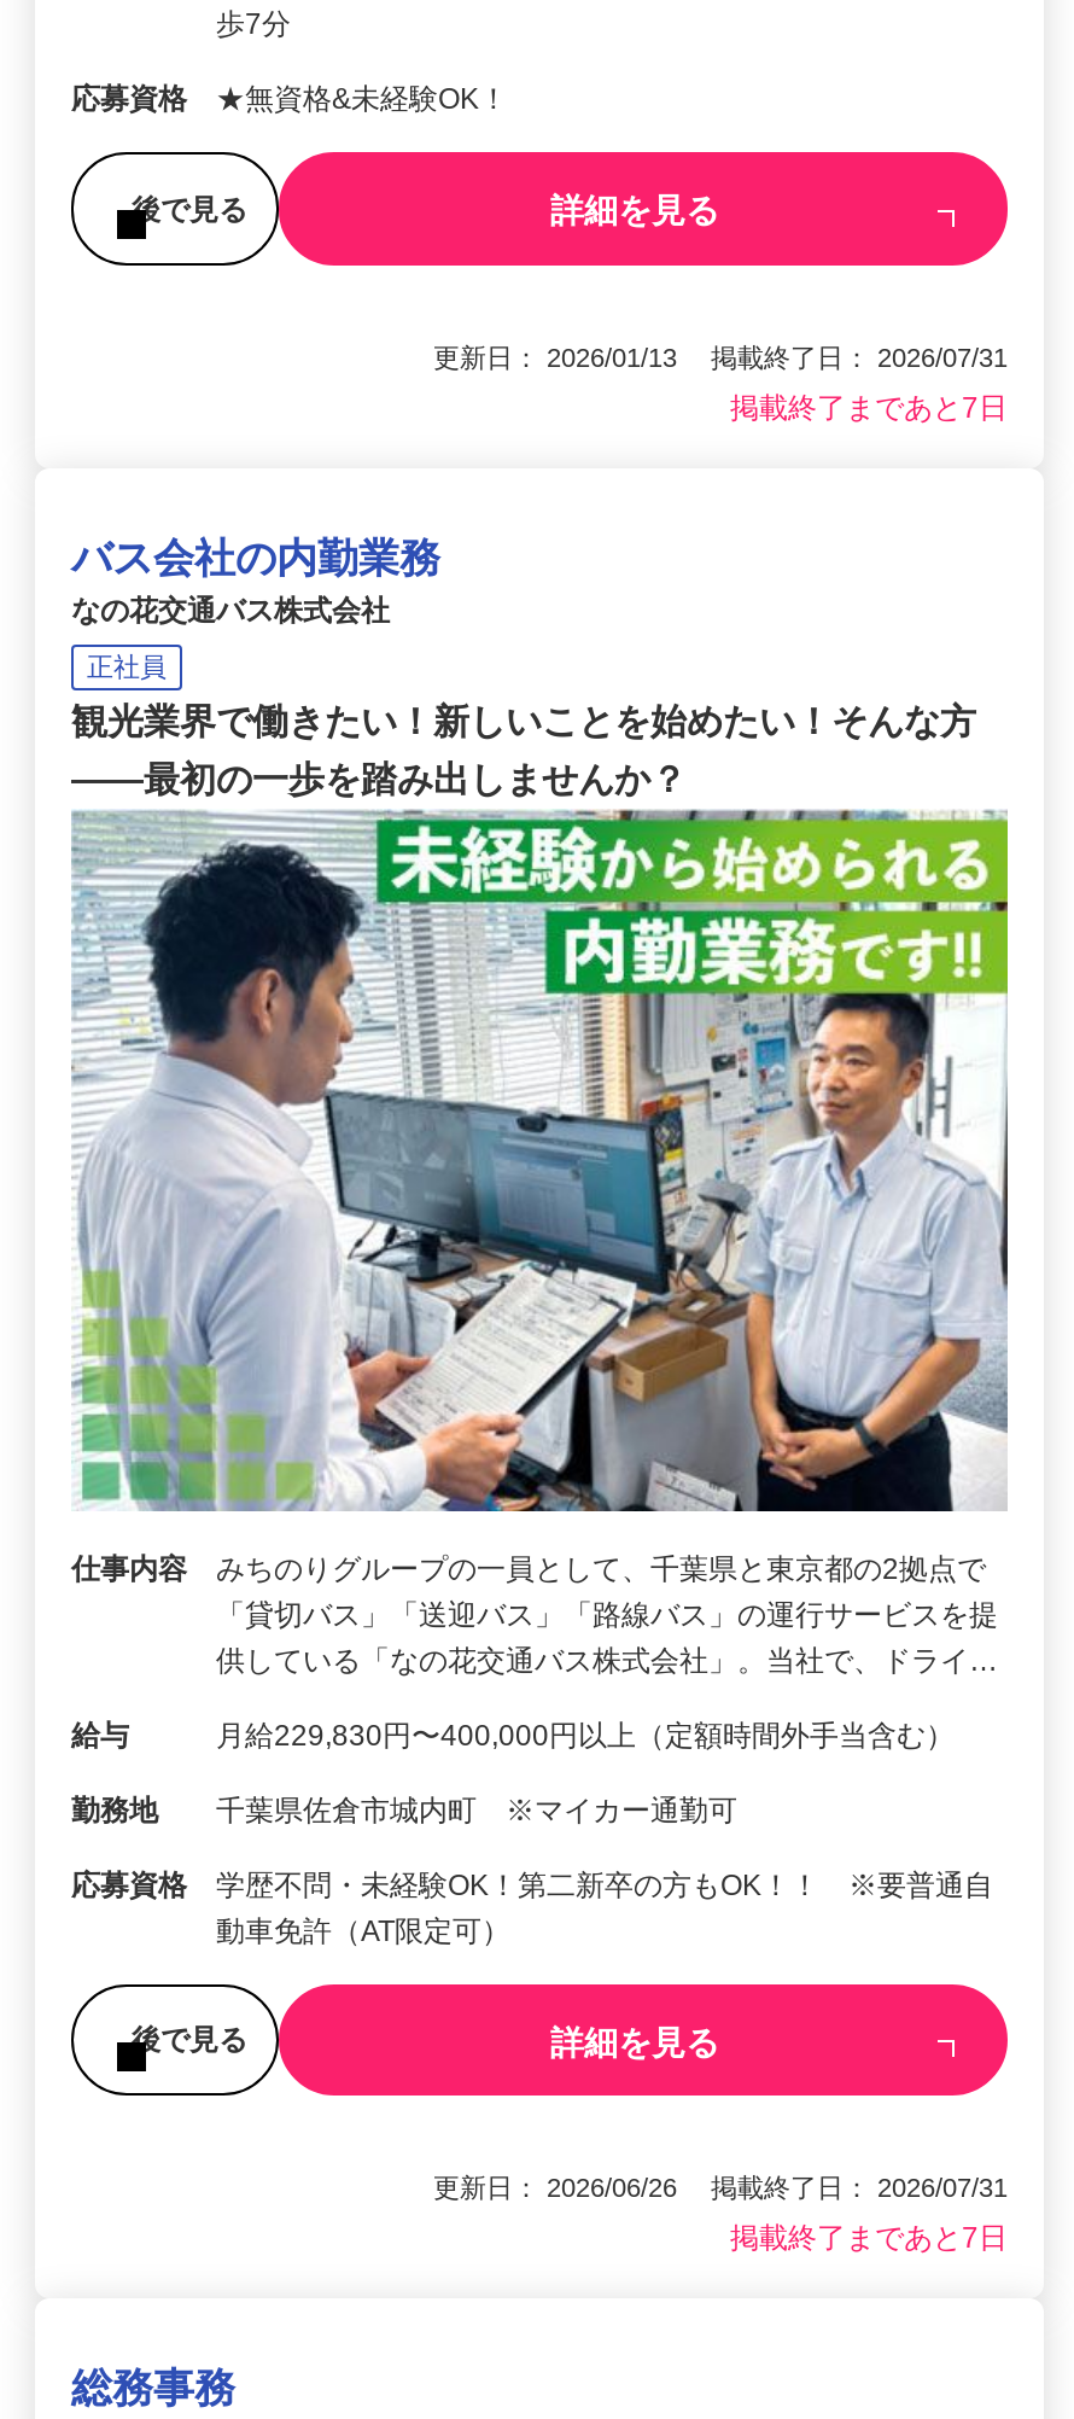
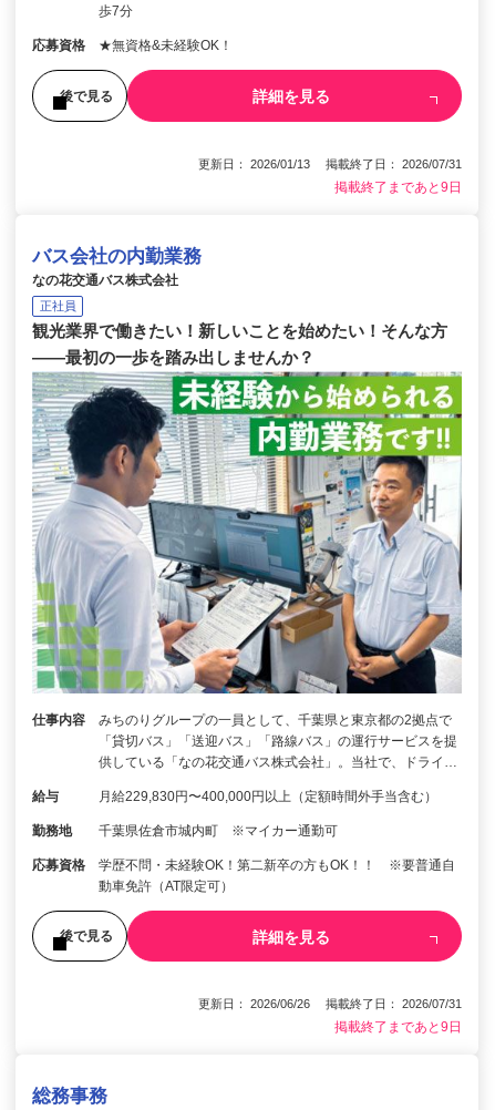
- 掲載終了まであと7日
+ 掲載終了まであと9日

- 掲載終了まであと7日
+ 掲載終了まであと9日
